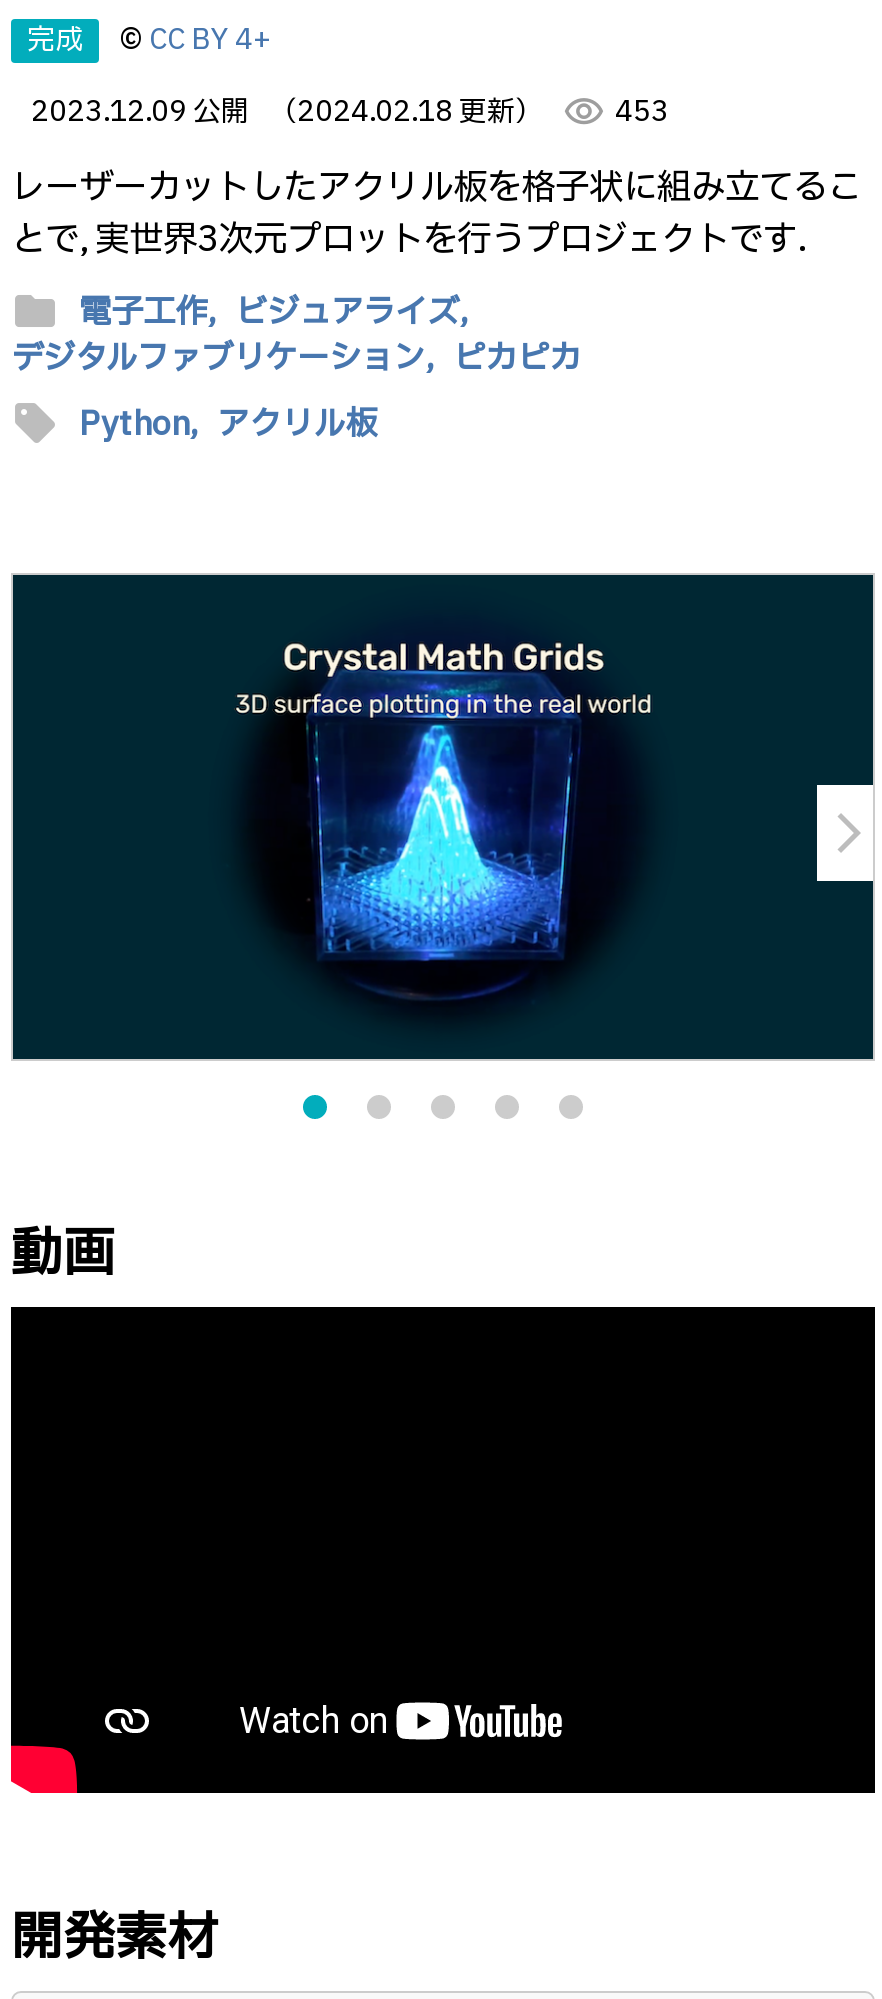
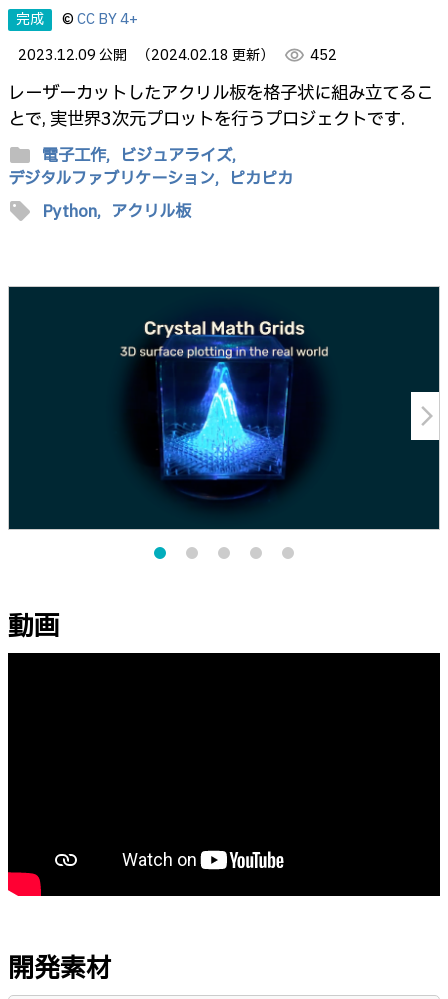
- 2023.12.09 公開 （2024.02.18 更新） visibility 453
+ 2023.12.09 公開 （2024.02.18 更新） visibility 452
